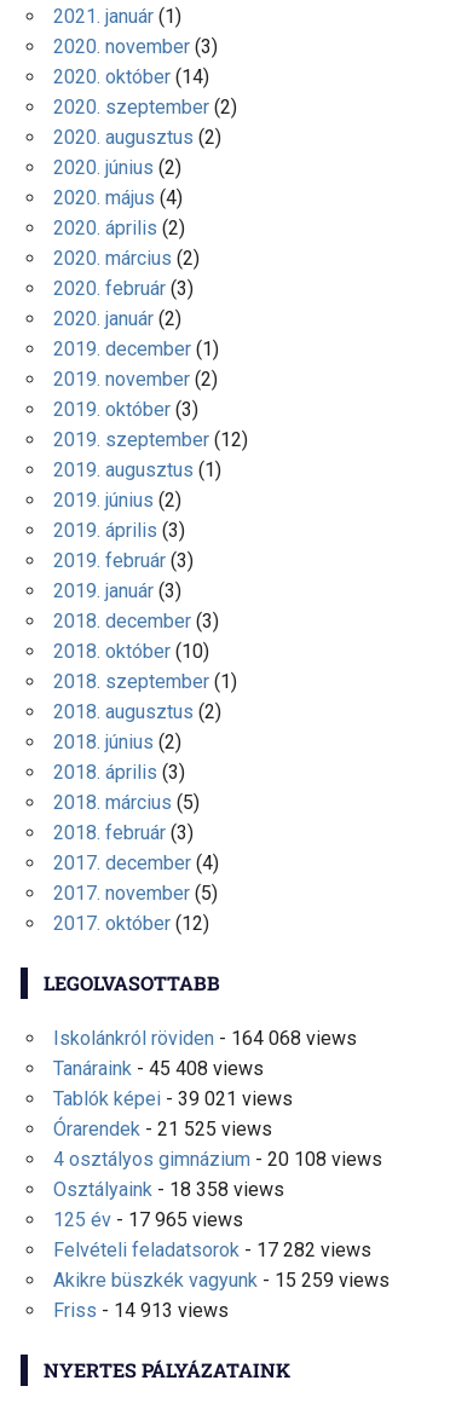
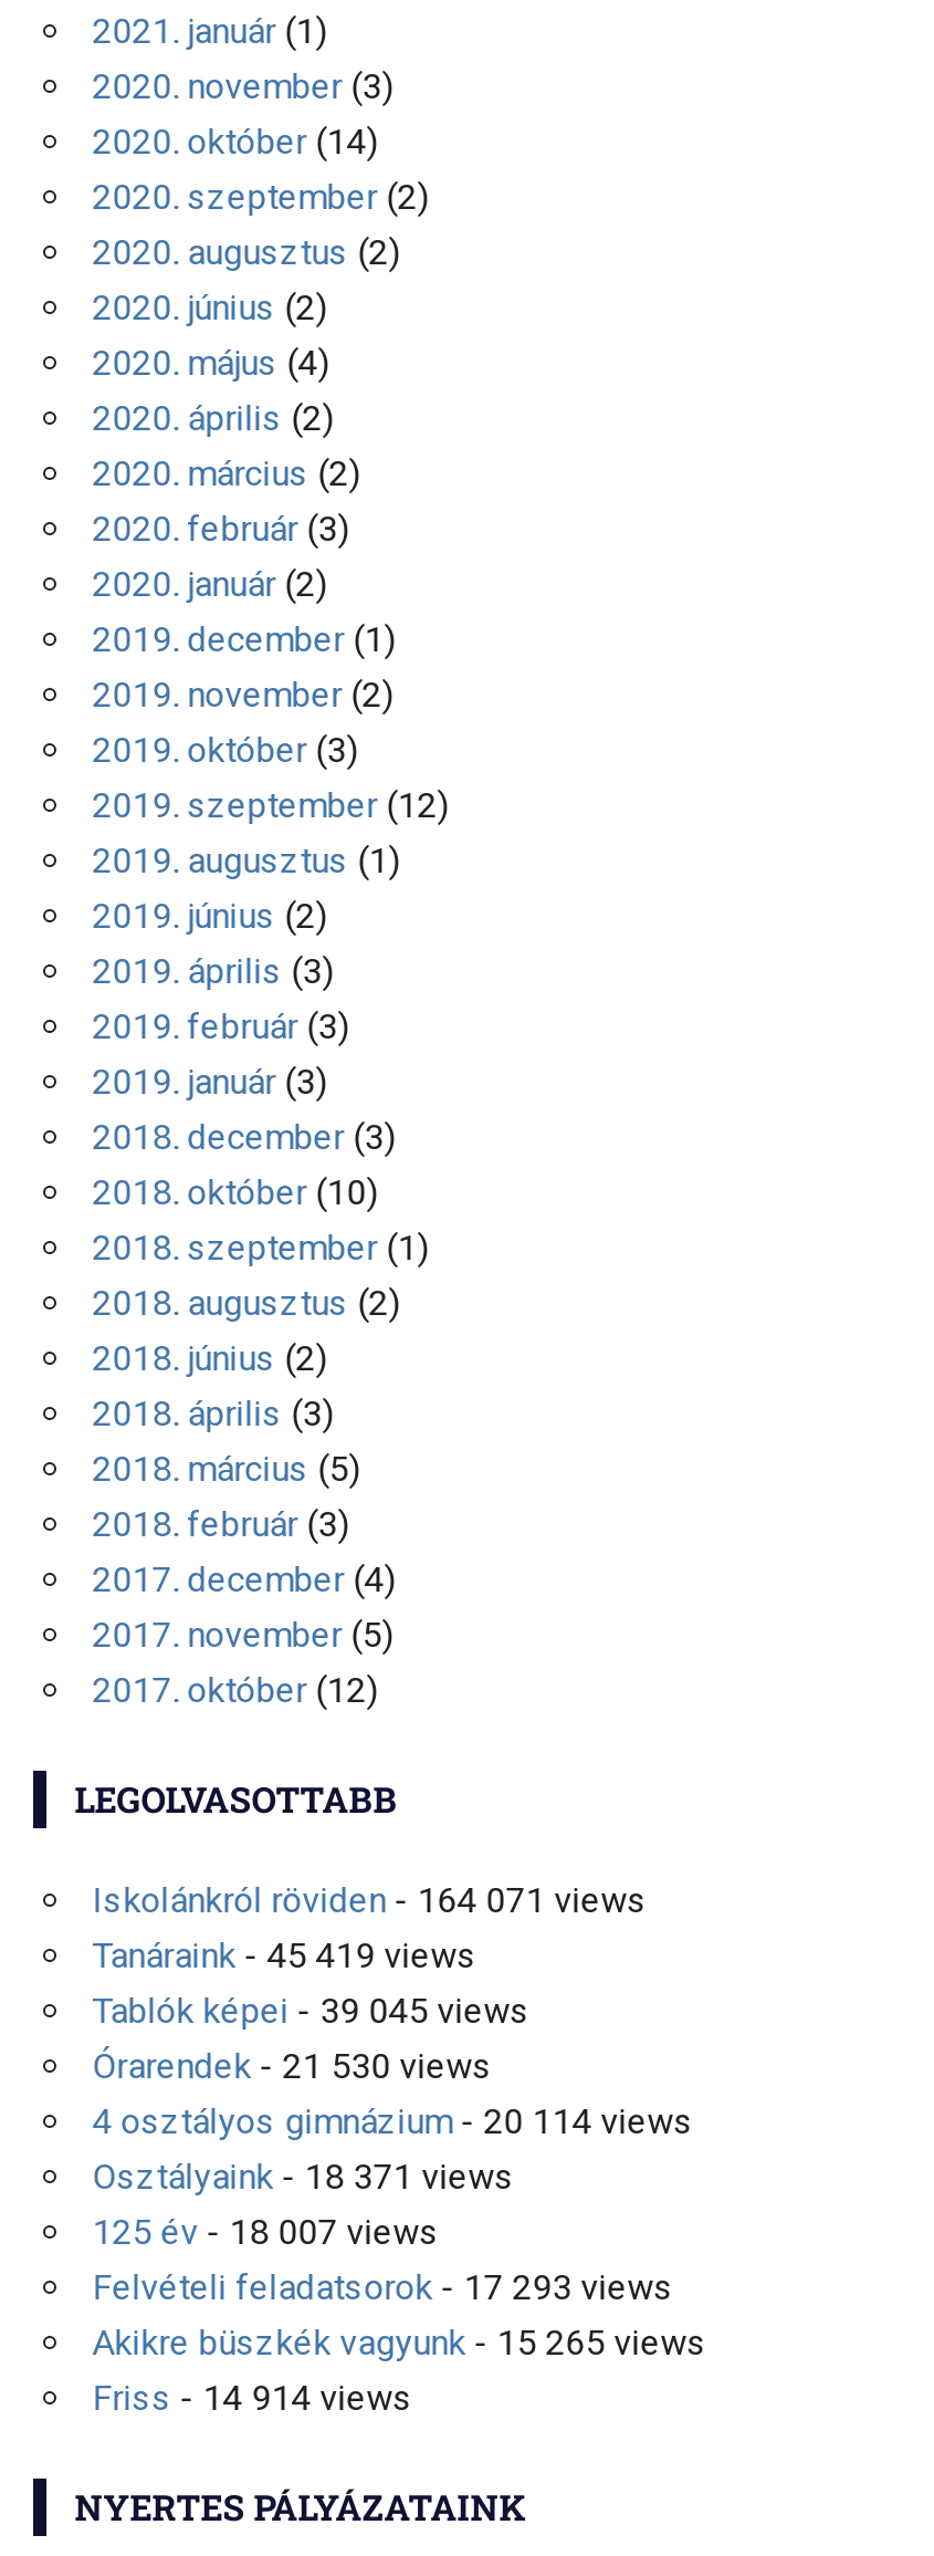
- Iskolánkról röviden - 164 068 views
+ Iskolánkról röviden - 164 071 views

- Tanáraink - 45 408 views
+ Tanáraink - 45 419 views

- Tablók képei - 39 021 views
+ Tablók képei - 39 045 views

- Órarendek - 21 525 views
+ Órarendek - 21 530 views

- 4 osztályos gimnázium - 20 108 views
+ 4 osztályos gimnázium - 20 114 views

- Osztályaink - 18 358 views
+ Osztályaink - 18 371 views

- 125 év - 17 965 views
+ 125 év - 18 007 views

- Felvételi feladatsorok - 17 282 views
+ Felvételi feladatsorok - 17 293 views

- Akikre büszkék vagyunk - 15 259 views
+ Akikre büszkék vagyunk - 15 265 views

- Friss - 14 913 views
+ Friss - 14 914 views
